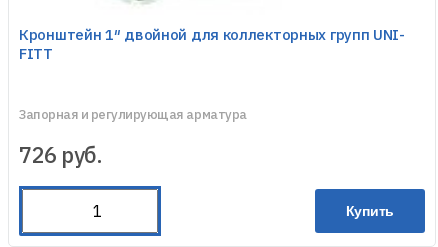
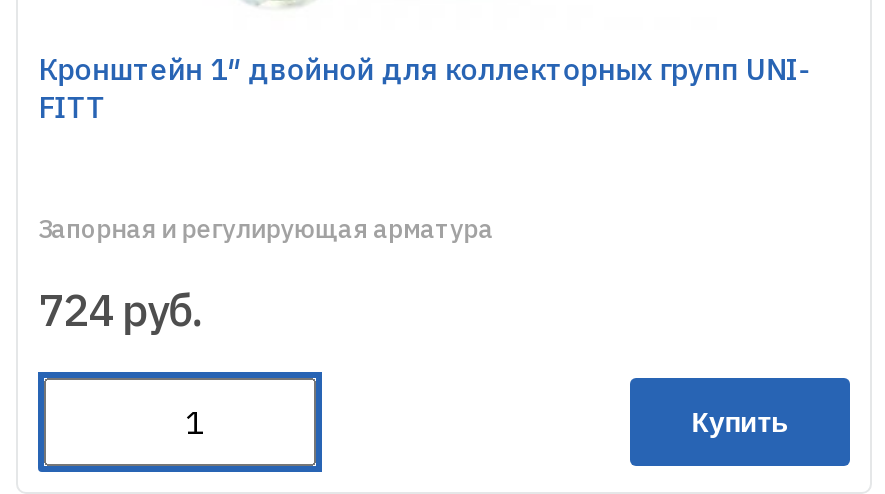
- 726 руб.
+ 724 руб.
